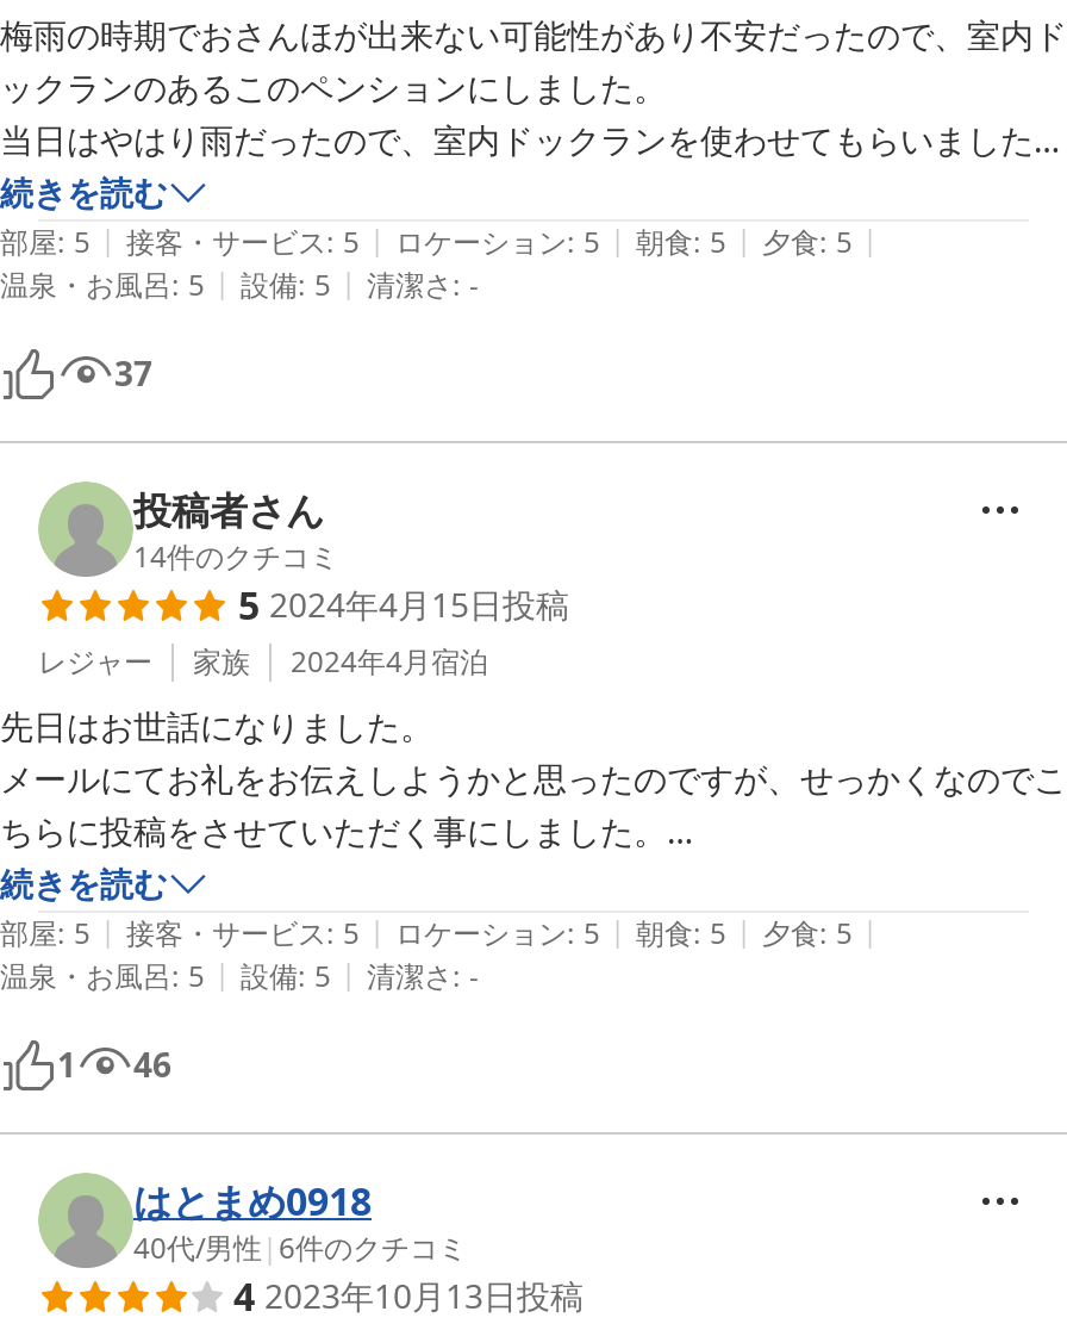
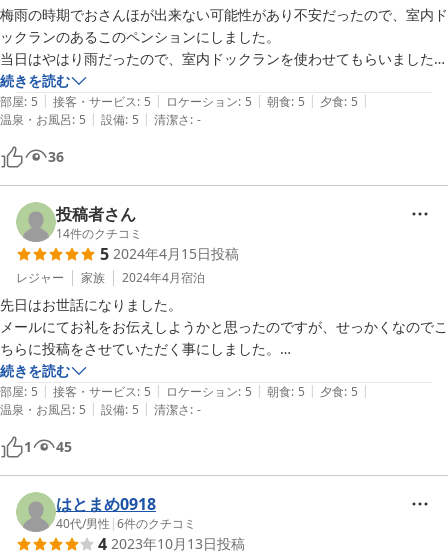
- 37
+ 36

- 1 46
+ 1 45
